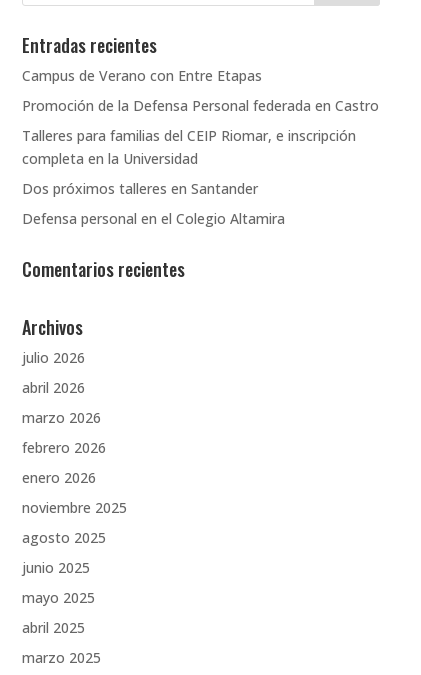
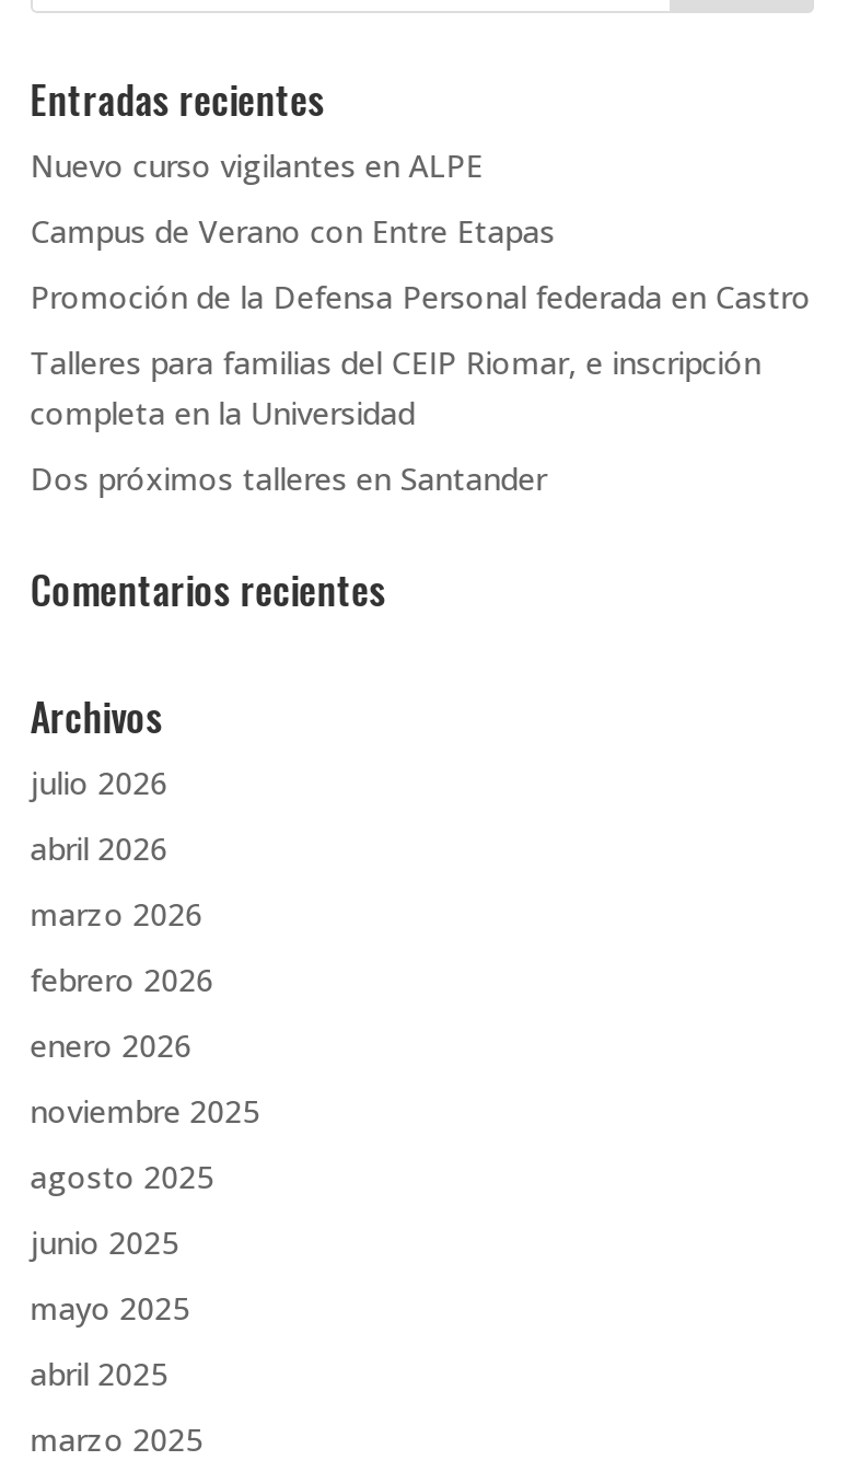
+ Nuevo curso vigilantes en ALPE

moved down: Campus de Verano con Entre Etapas | Promoción de la Defensa Personal federada en Castro | Talleres para familias del CEIP Riomar, e inscripción | completa en la Universidad | Dos próximos talleres en Santander

- Defensa personal en el Colegio Altamira
